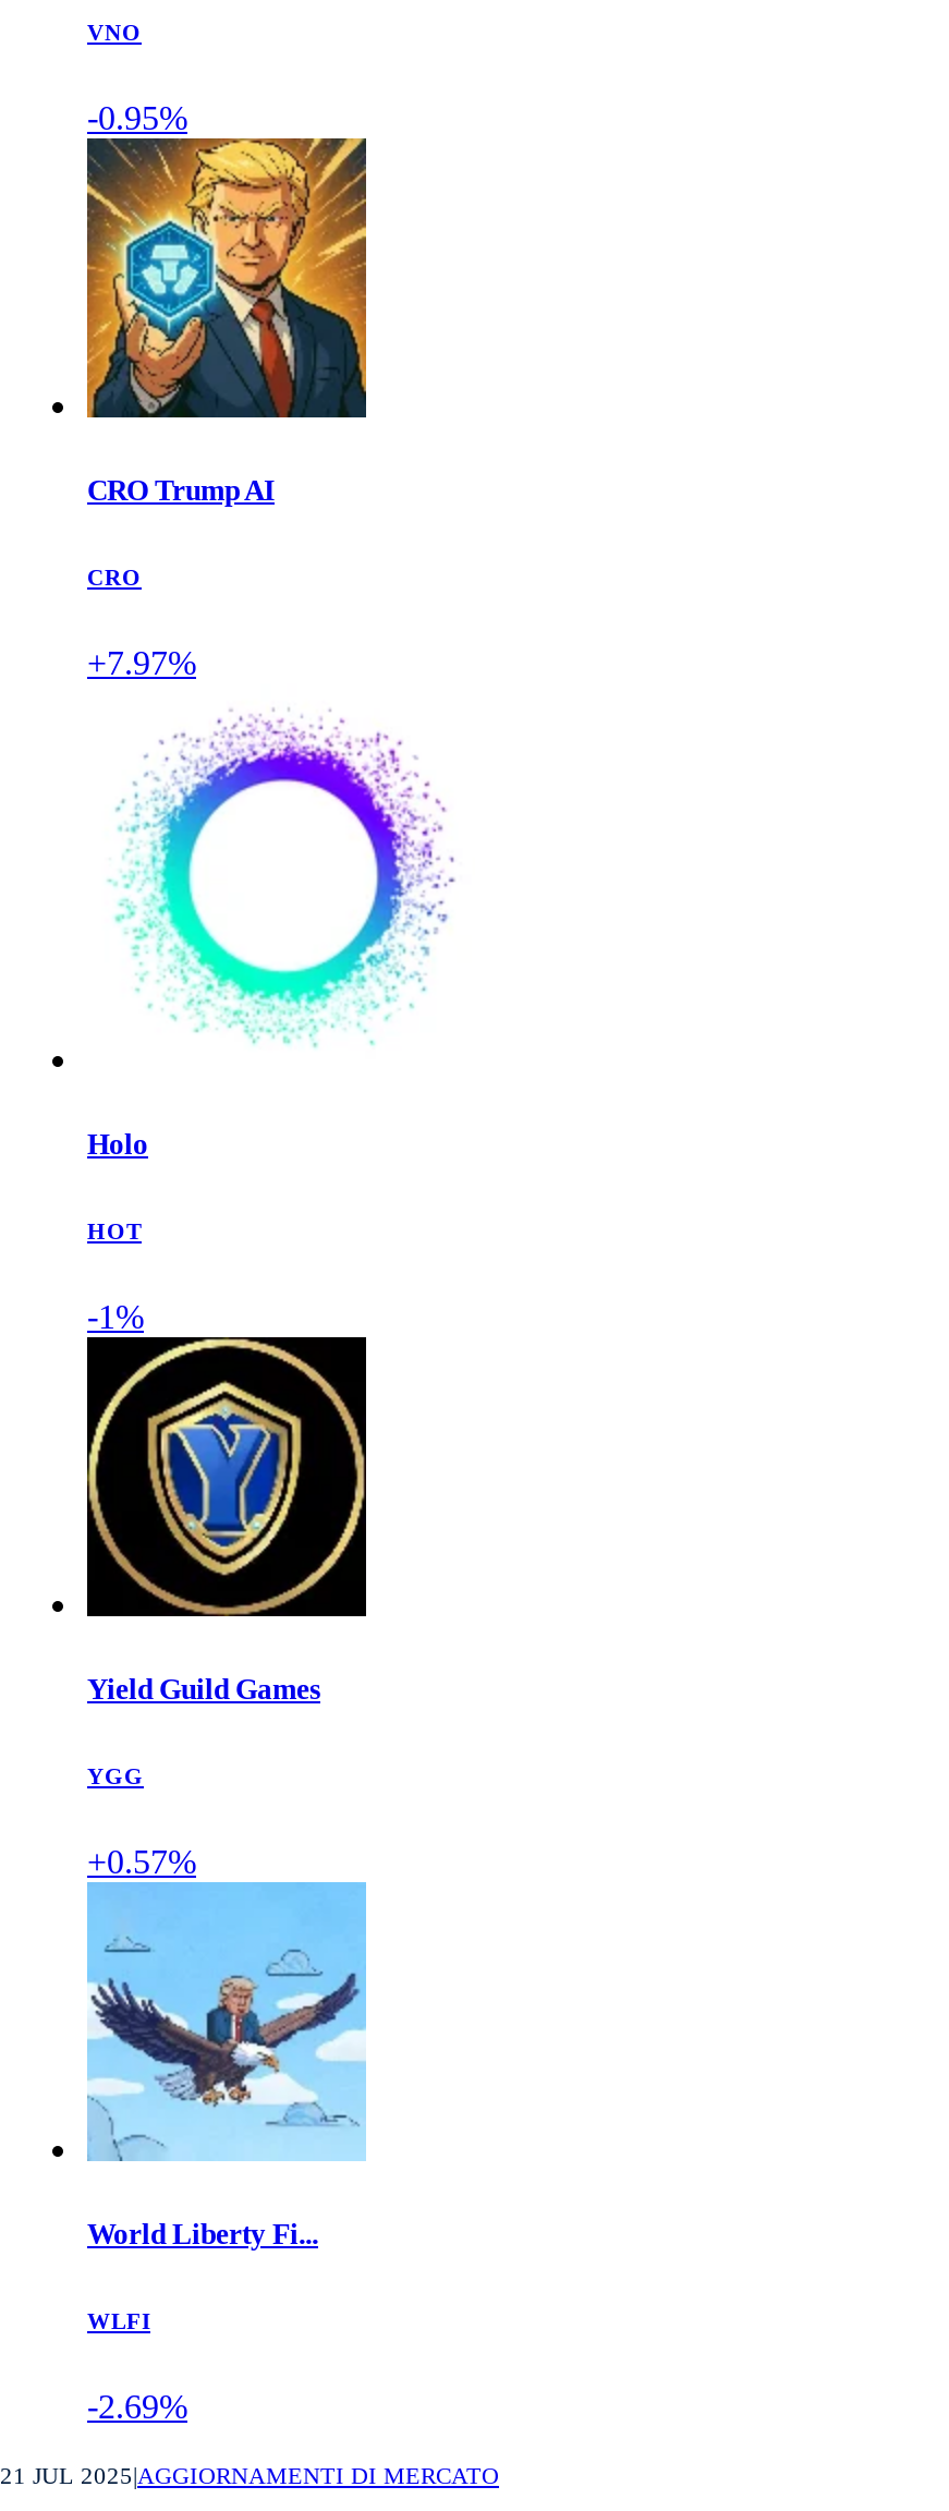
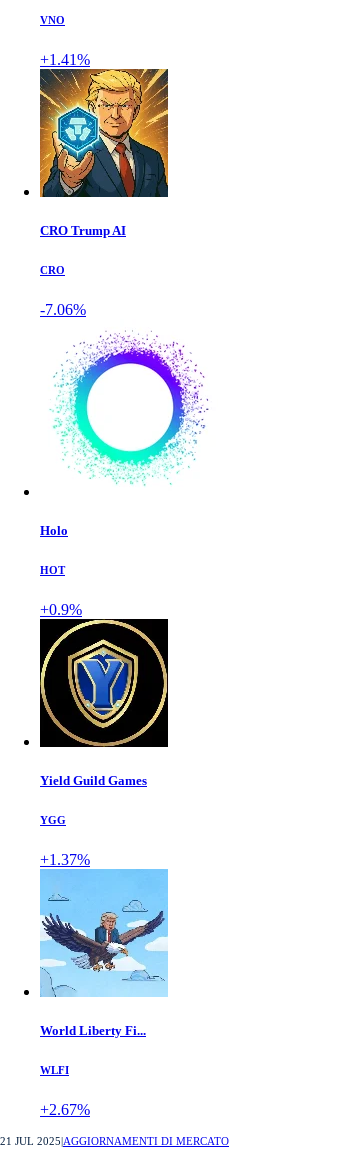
- -0.95%
+ +1.41%

- +7.97%
+ -7.06%

- -1%
+ +0.9%

- +0.57%
+ +1.37%

- -2.69%
+ +2.67%
